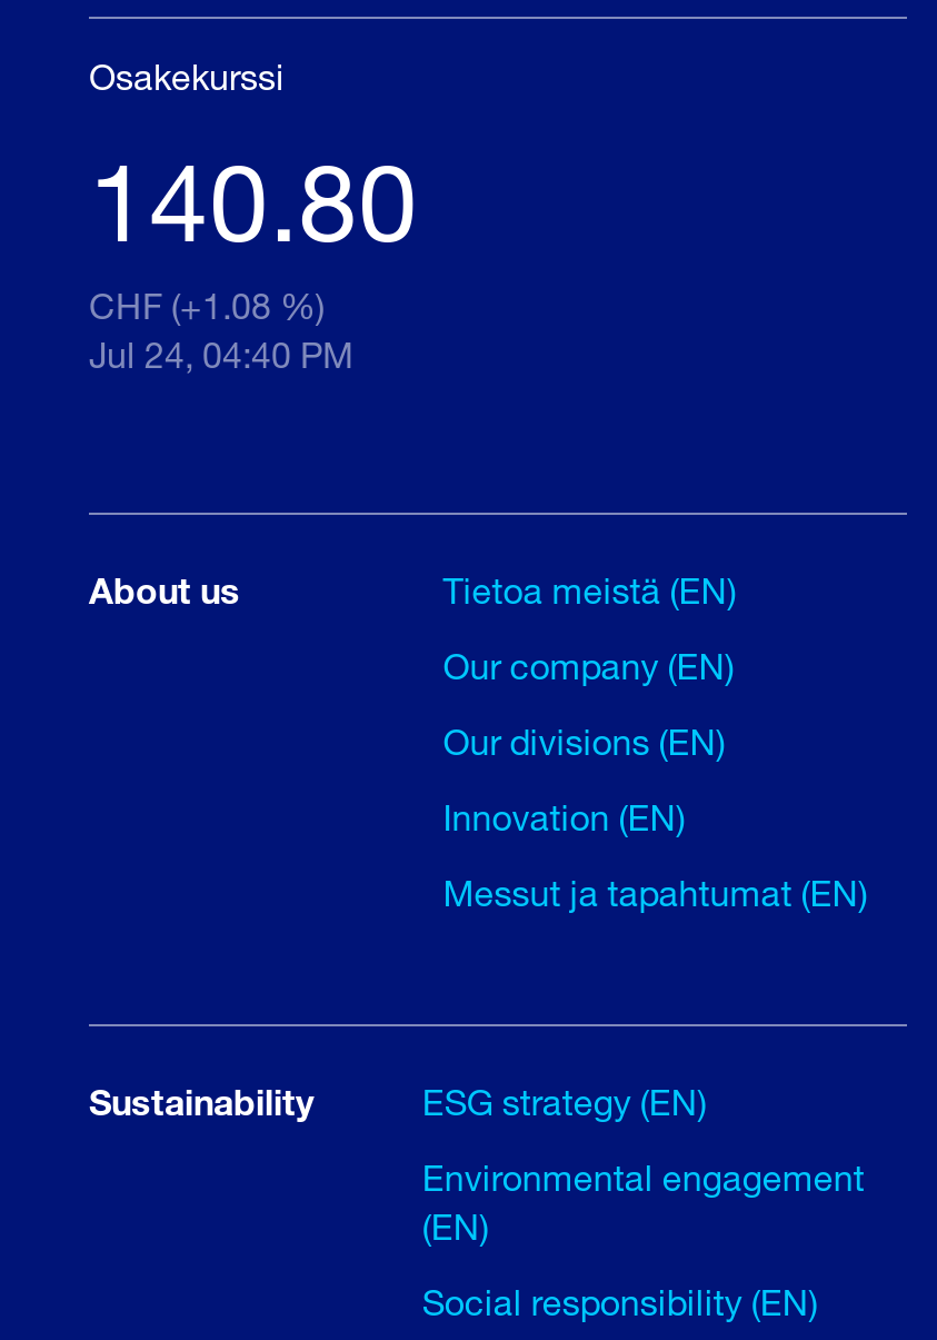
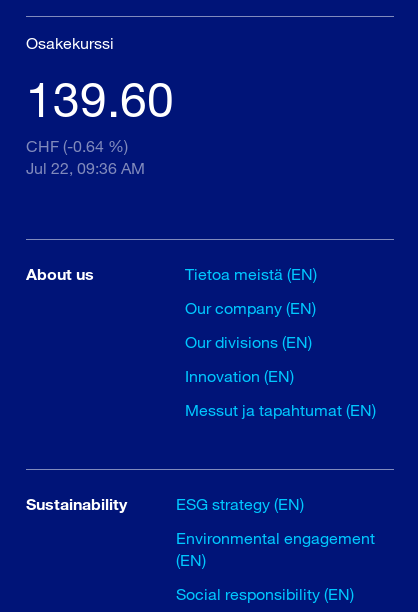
- 140.80
+ 139.60

- CHF (+1.08 %)
+ CHF (-0.64 %)

- Jul 24, 04:40 PM
+ Jul 22, 09:36 AM
